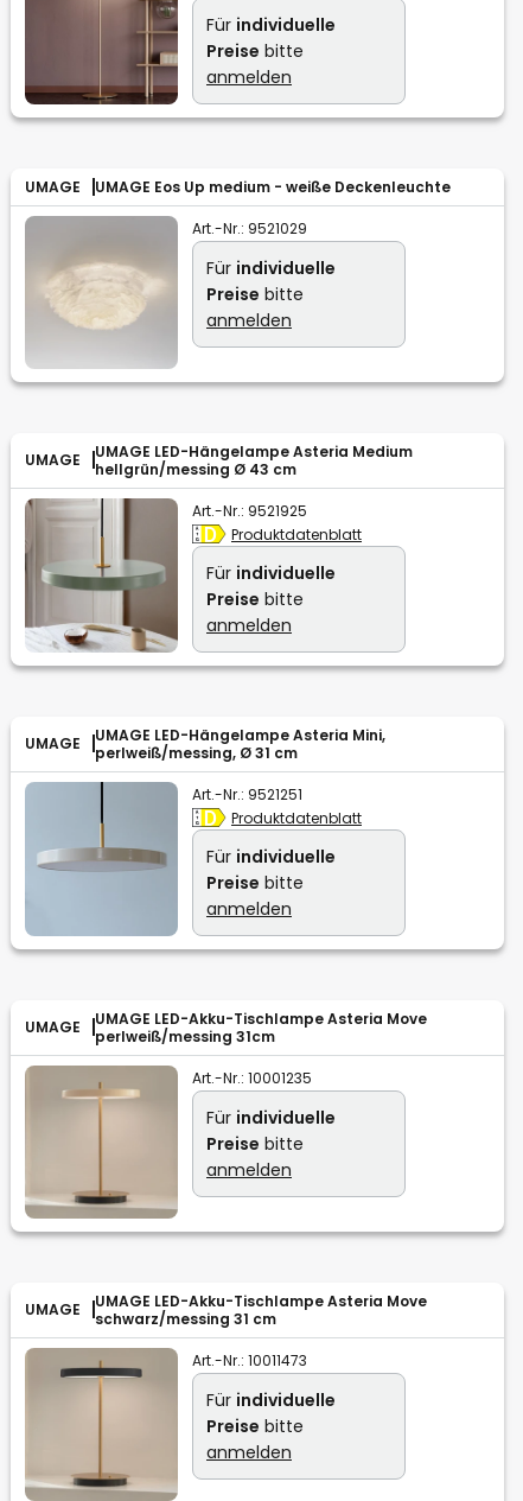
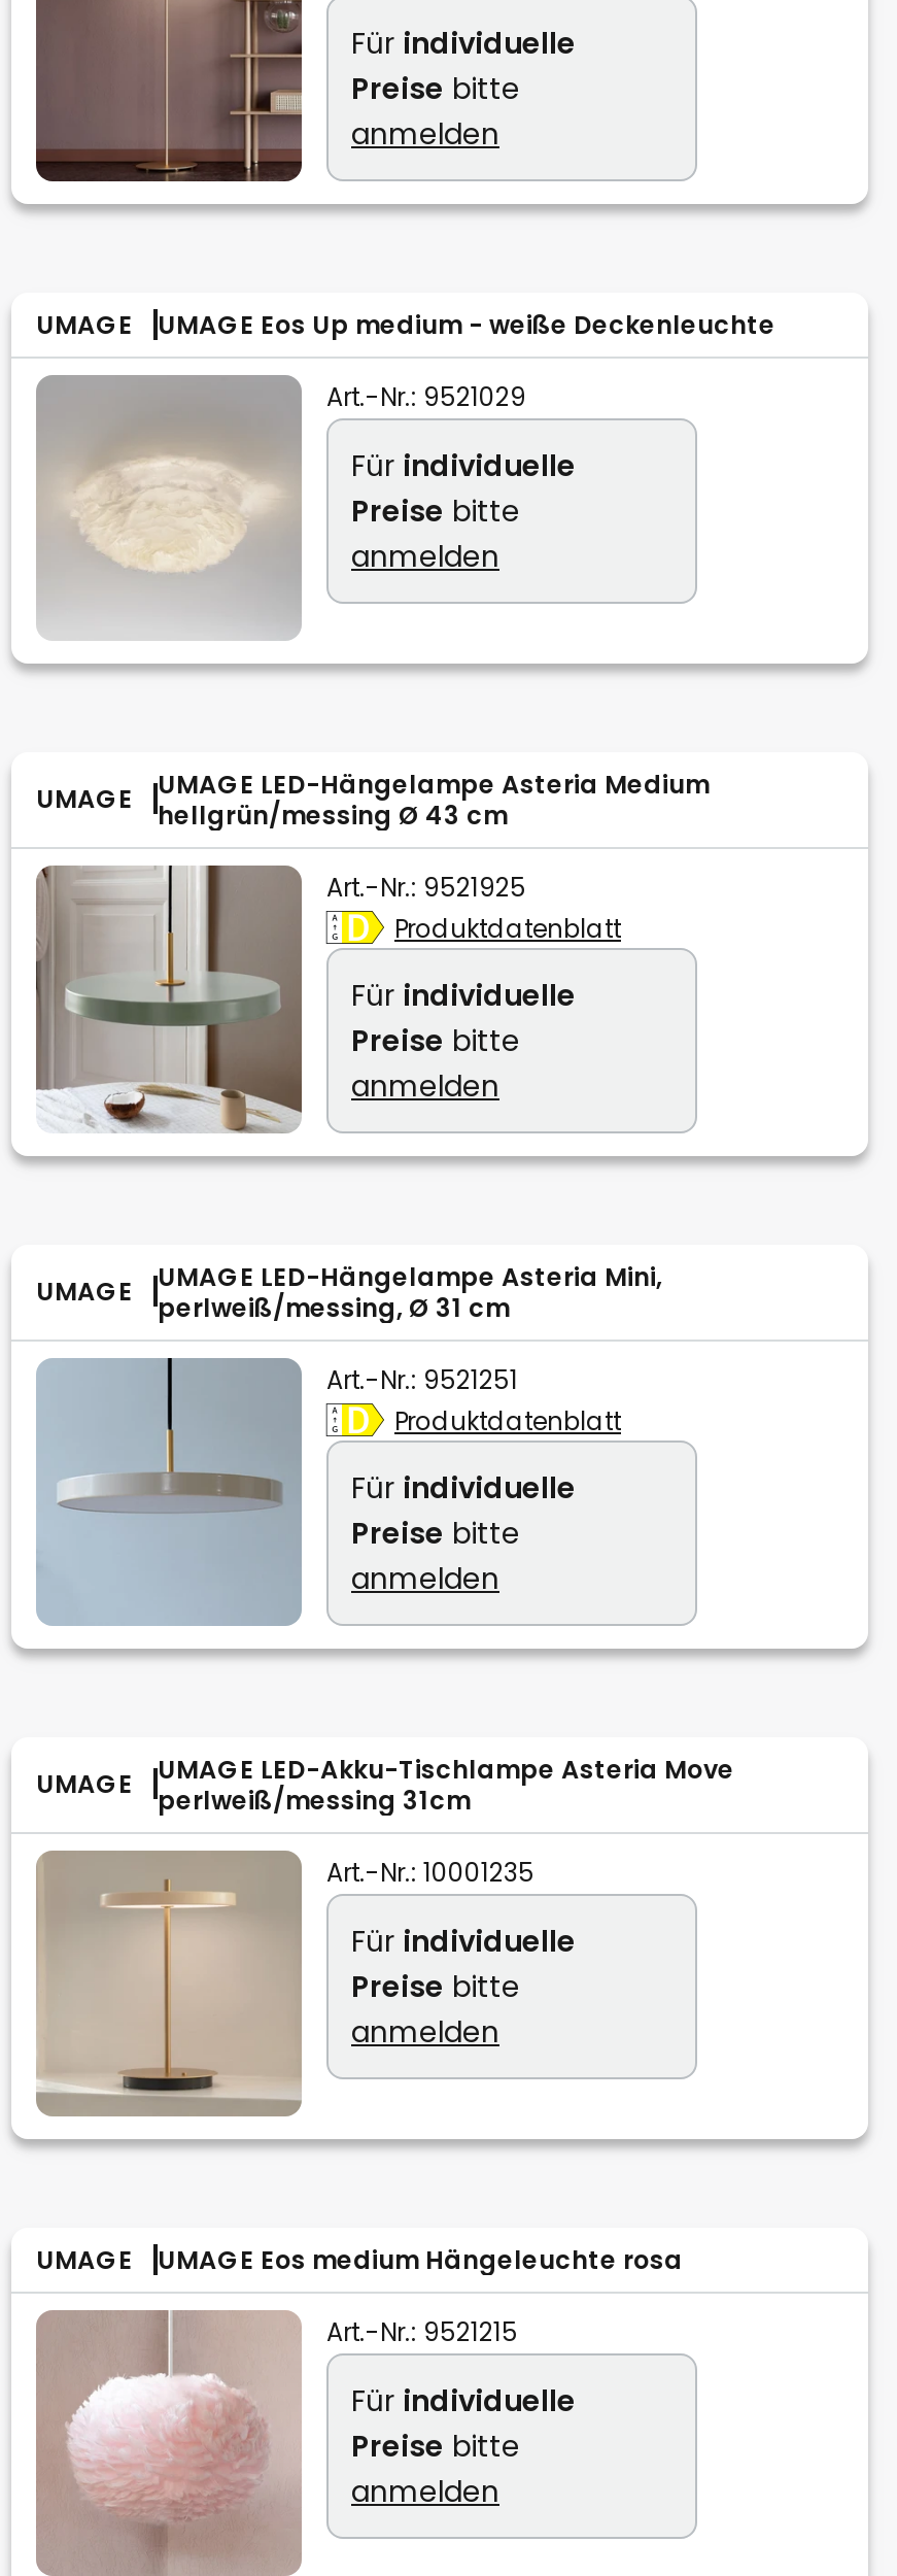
- UMAGE LED-Akku-Tischlampe Asteria Move
- schwarz/messing 31 cm
+ UMAGE Eos medium Hängeleuchte rosa

- [image]
- Art.-Nr.: 10011473
+ [image]
+ Art.-Nr.: 9521215
